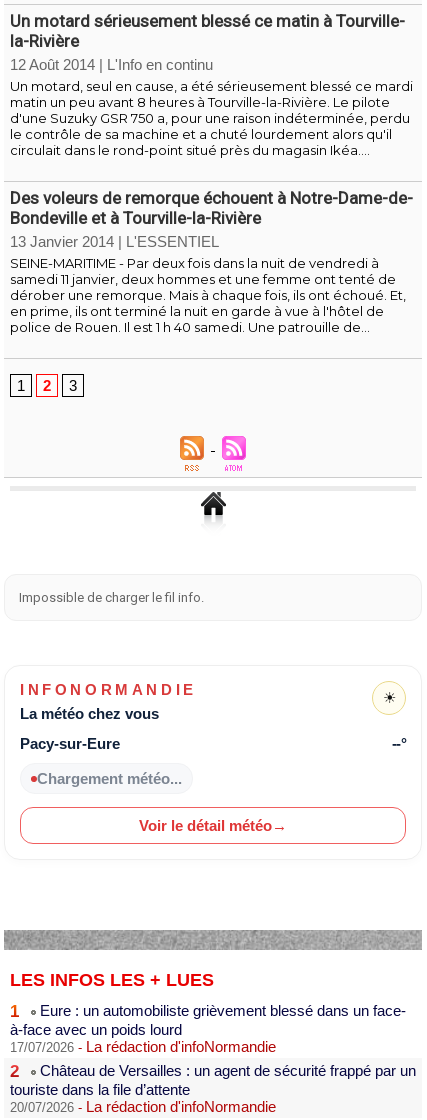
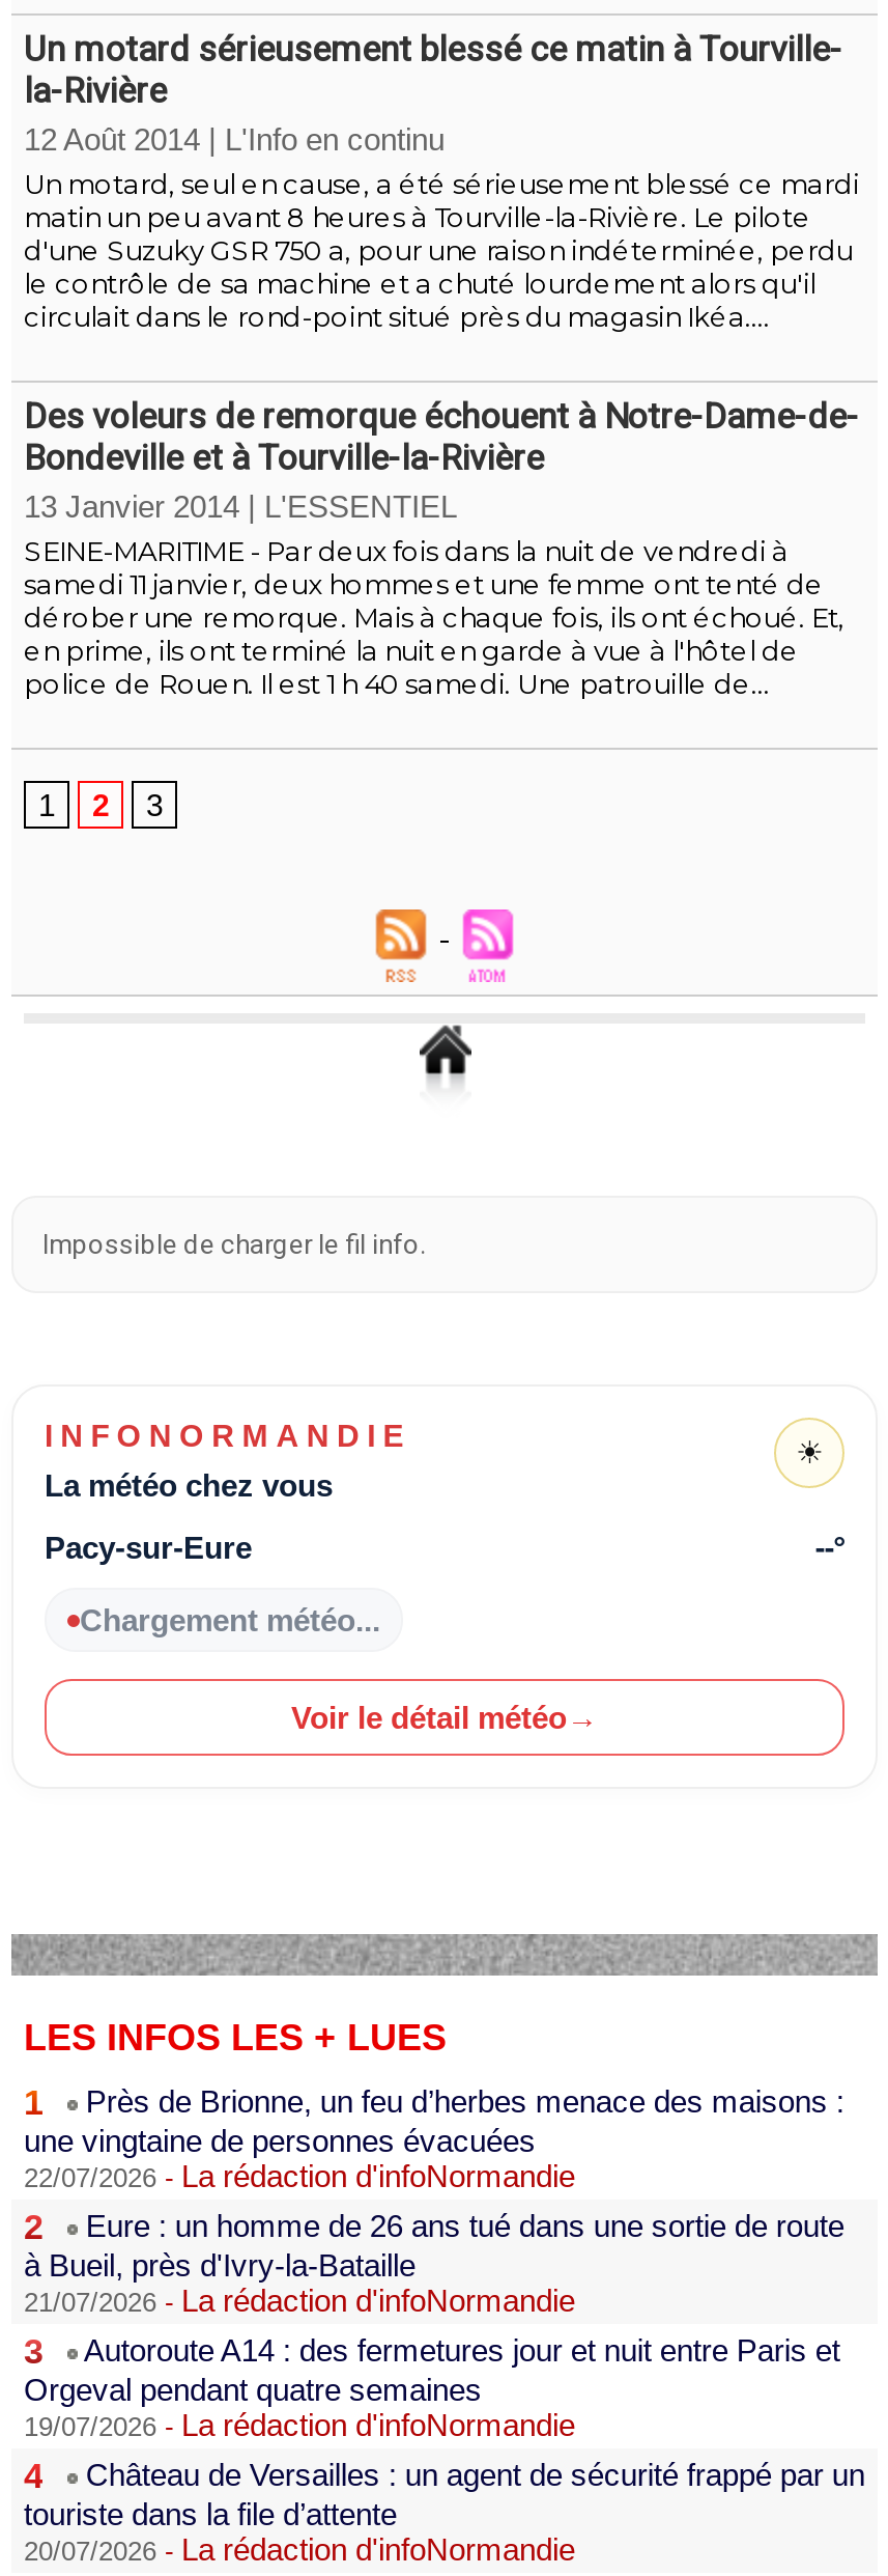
- Eure : un automobiliste grièvement blessé dans un face-
- à-face avec un poids lourd
- 17/07/2026 - La rédaction d'infoNormandie
+ Près de Brionne, un feu d’herbes menace des maisons :
+ une vingtaine de personnes évacuées
+ 22/07/2026 - La rédaction d'infoNormandie

+ Eure : un homme de 26 ans tué dans une sortie de route
+ à Bueil, près d'Ivry-la-Bataille
+ 21/07/2026 - La rédaction d'infoNormandie
+ 3
+ Autoroute A14 : des fermetures jour et nuit entre Paris et
+ Orgeval pendant quatre semaines
+ 19/07/2026 - La rédaction d'infoNormandie
+ 4
